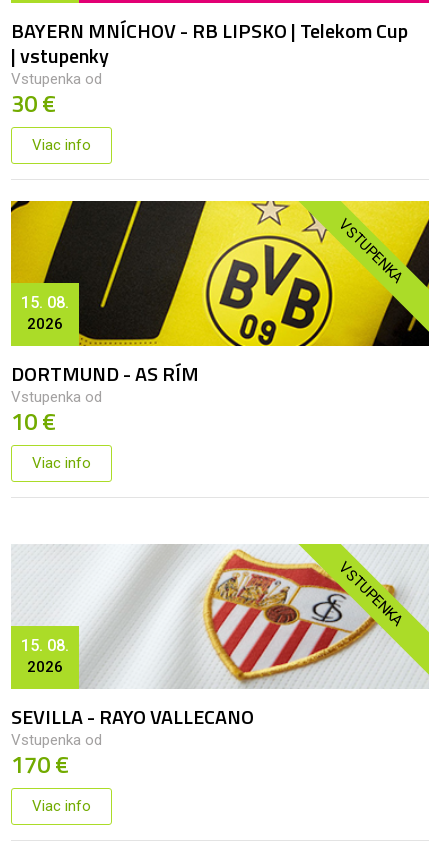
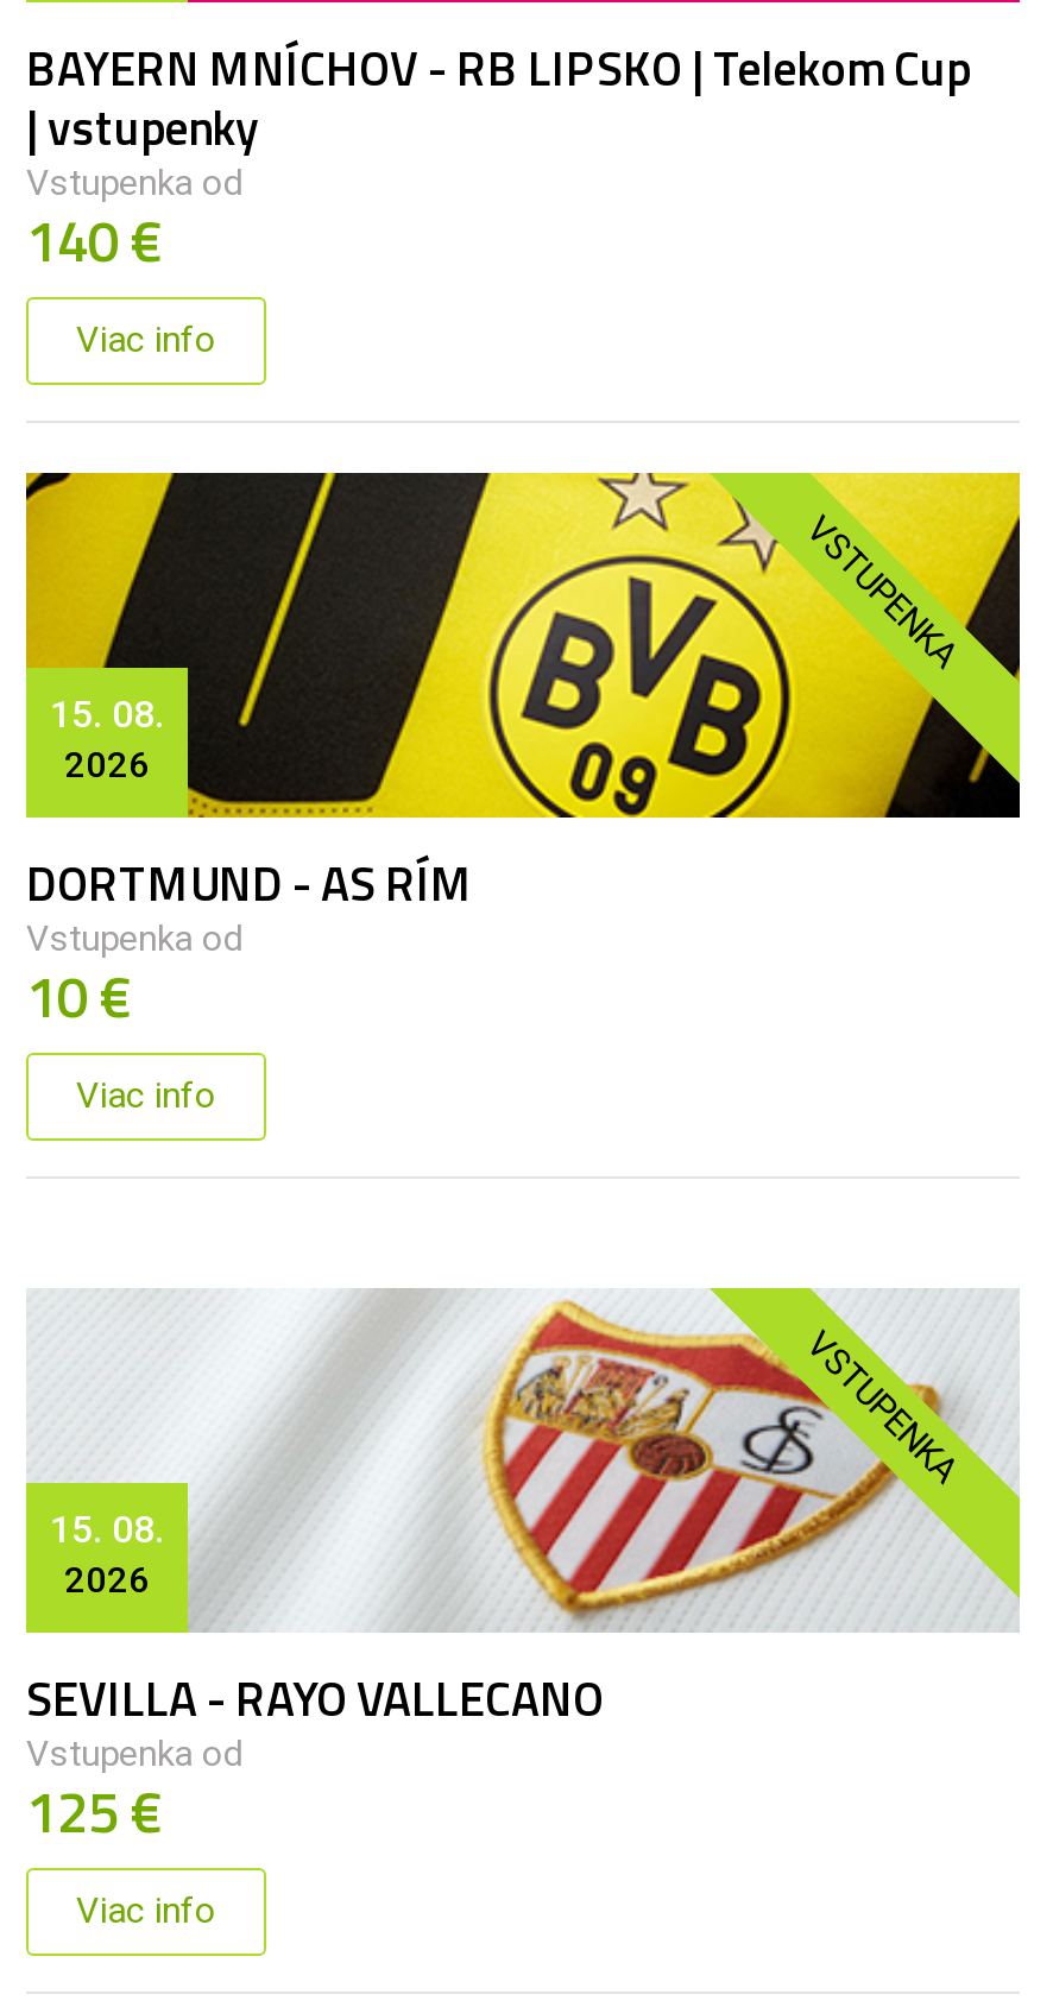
- 30 €
+ 140 €

- 170 €
+ 125 €
